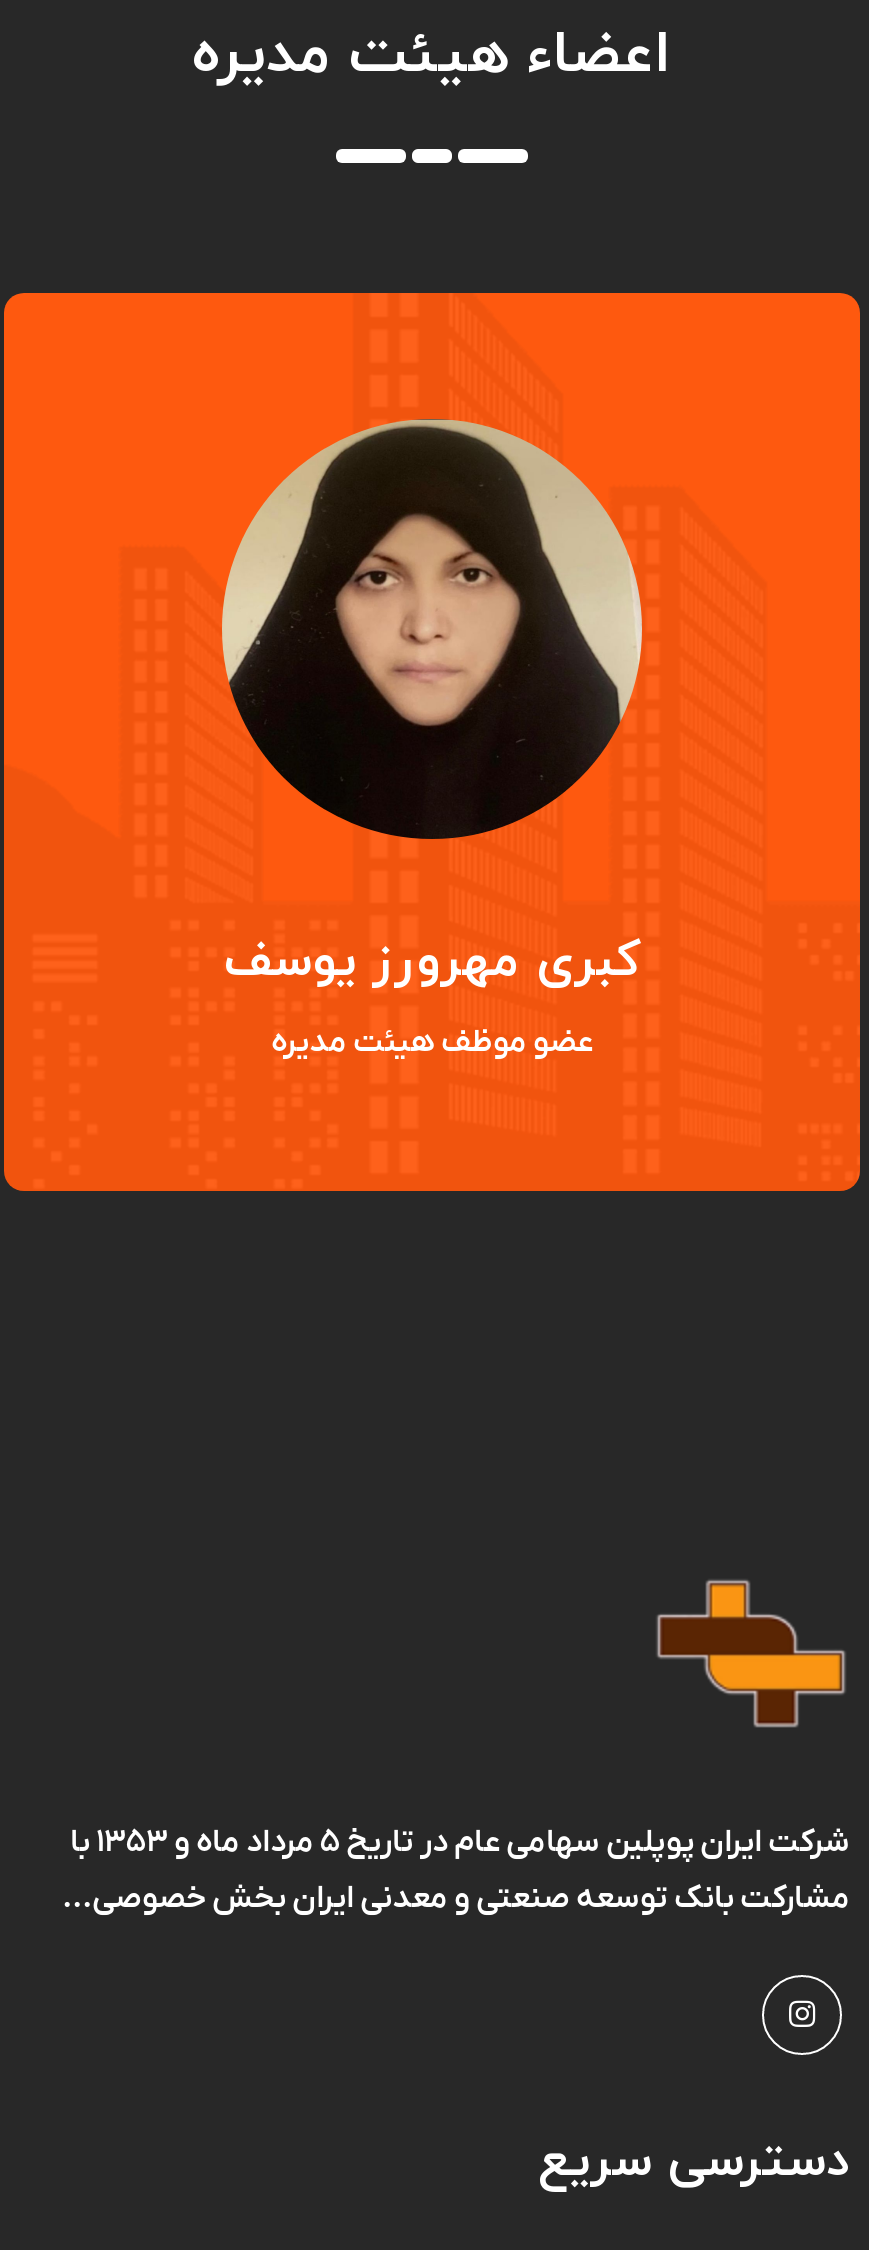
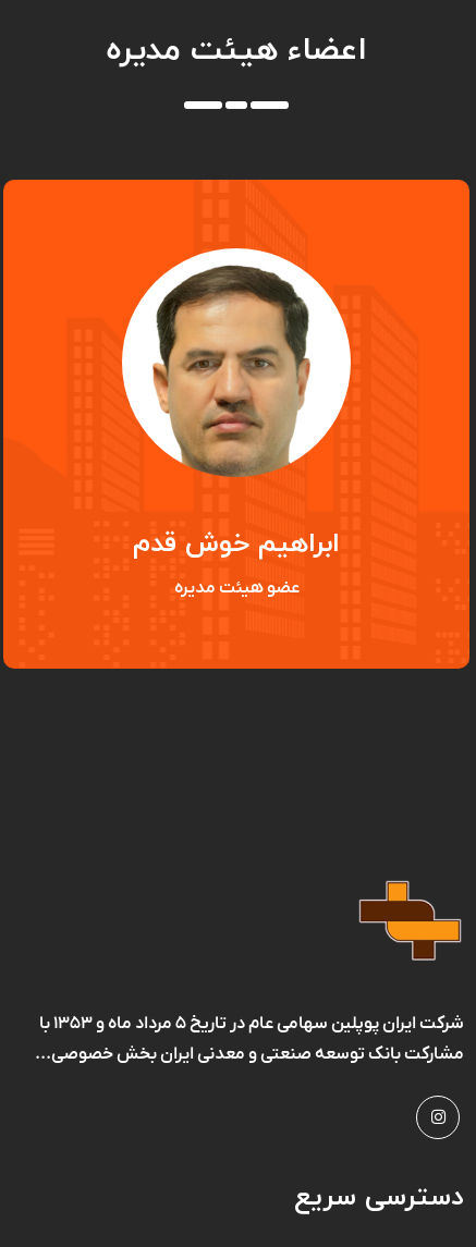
- [image]
+ [image]

- کبری مهرورز یوسف
- عضو موظف هیئت مدیره
+ ابراهیم خوش قدم
+ عضو هیئت مدیره
